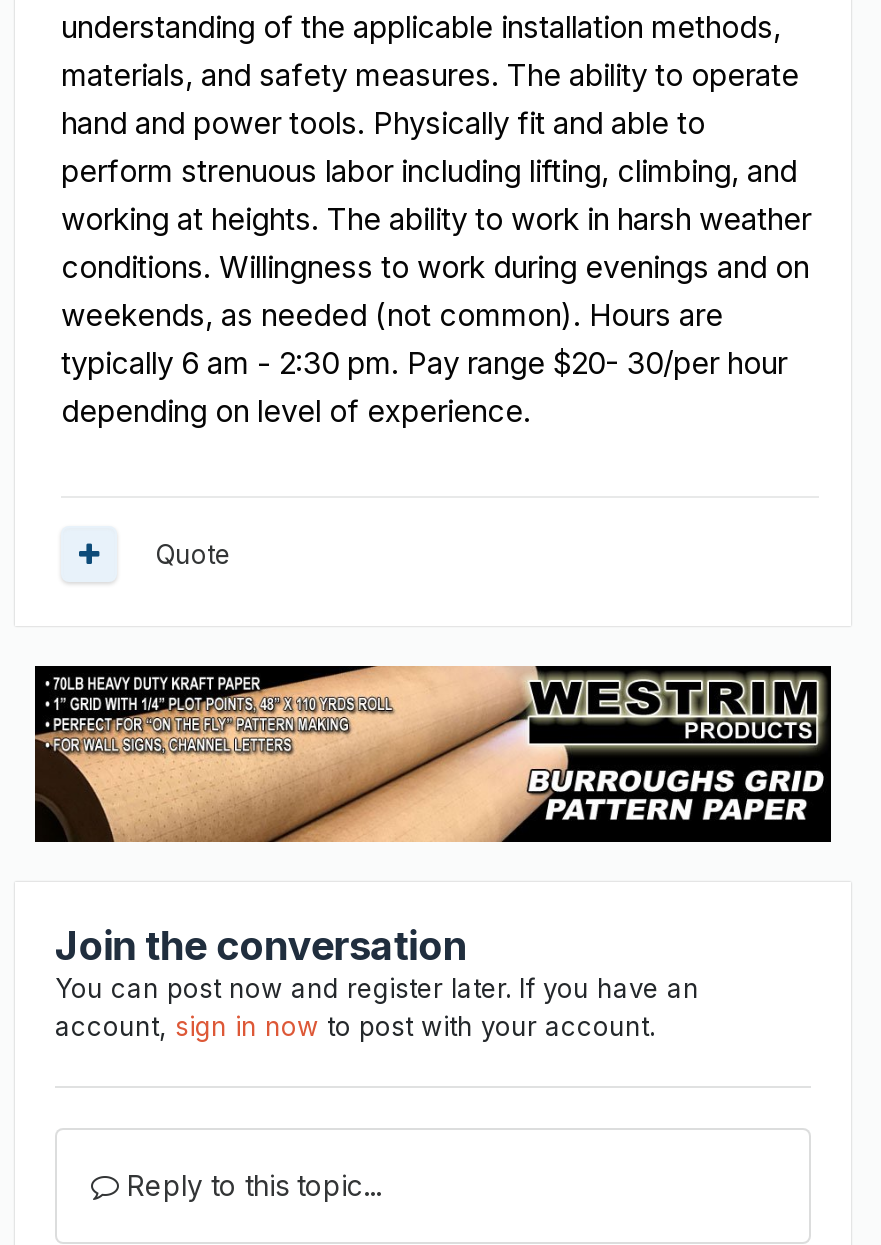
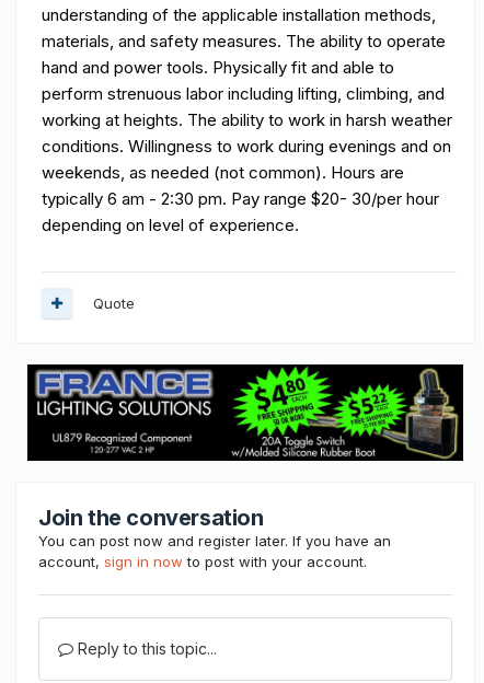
- [image]
+ [image]
